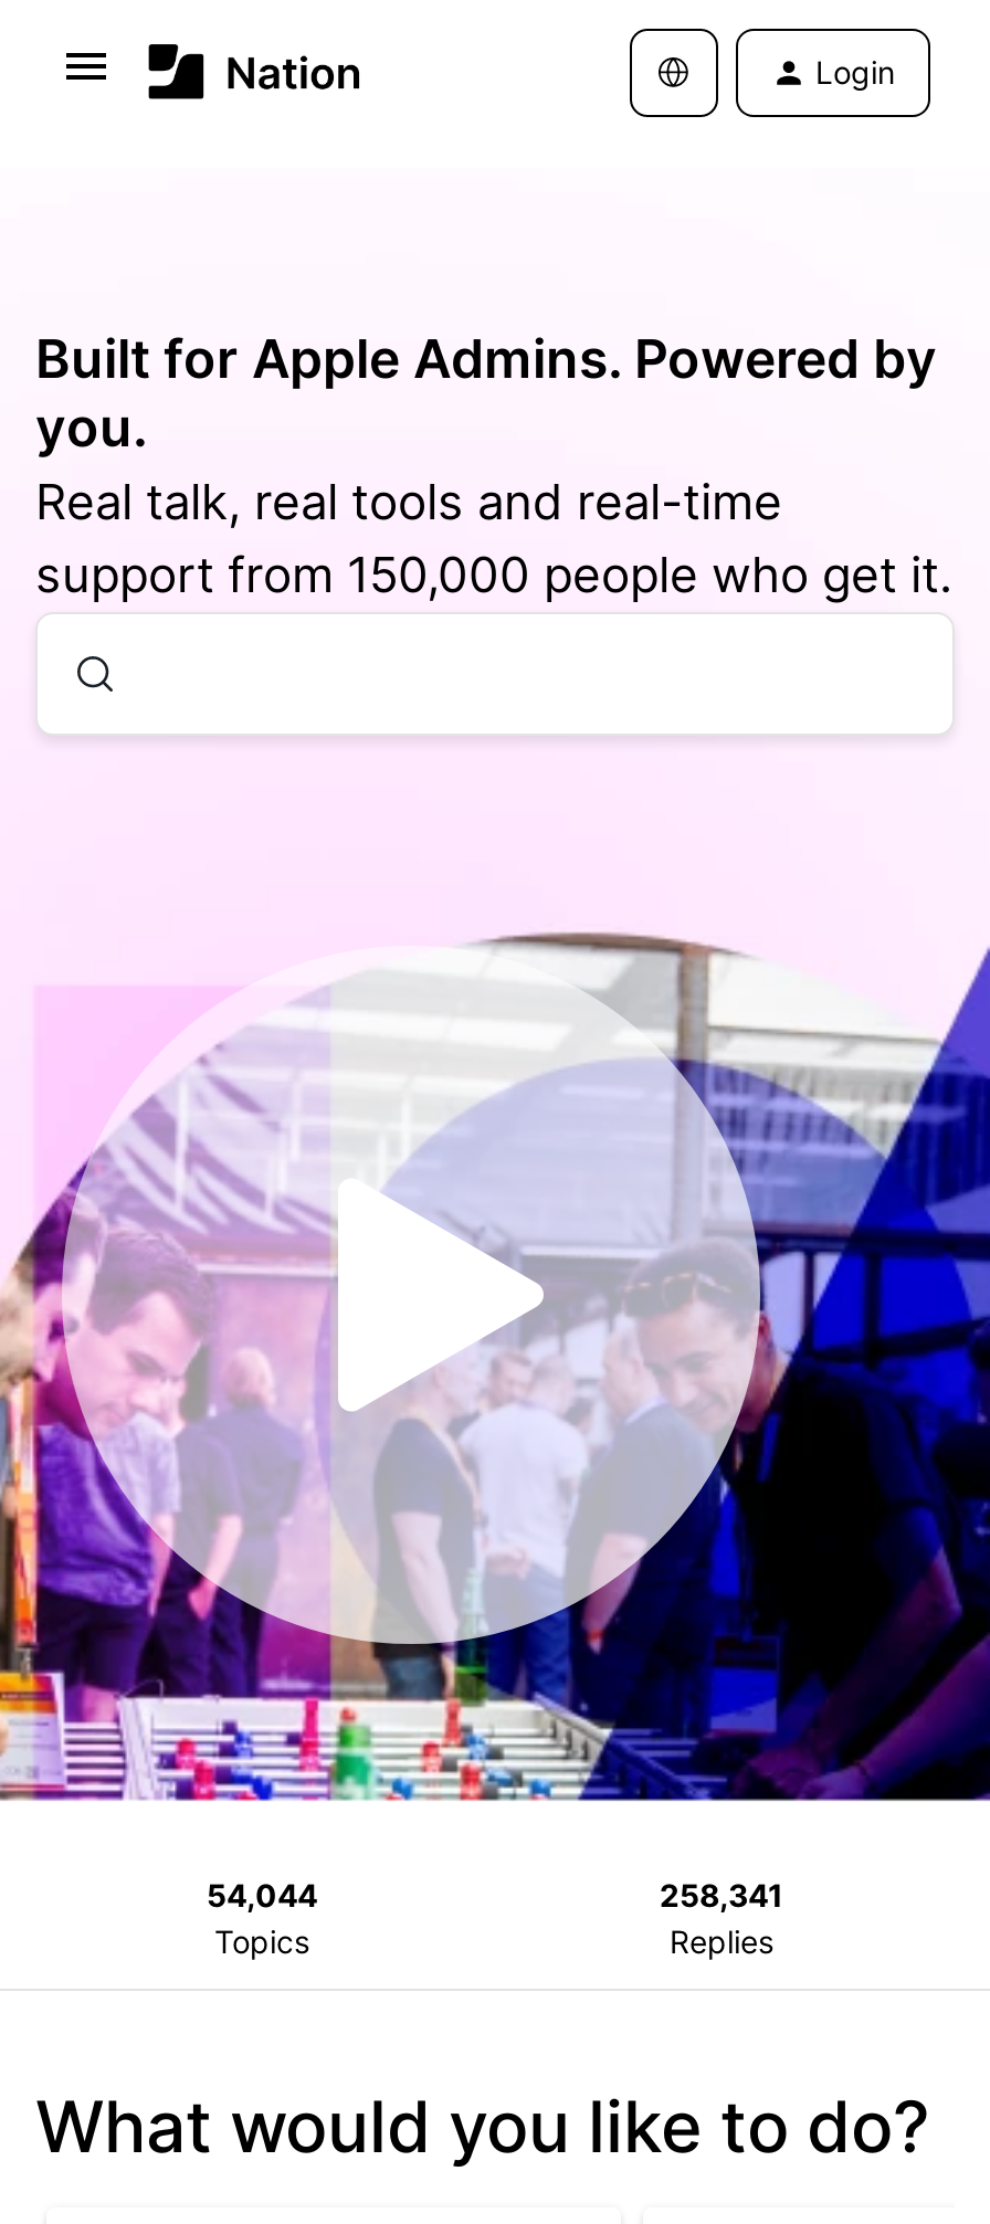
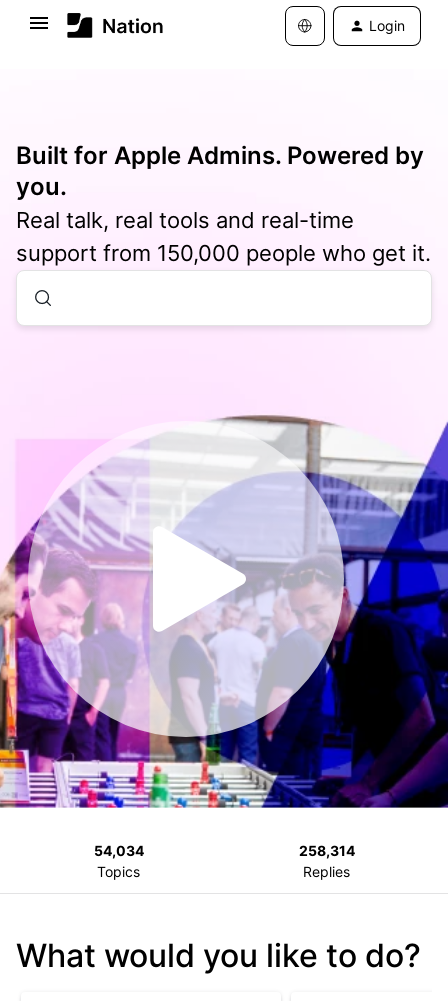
- 54,044
+ 54,034

- 258,341
+ 258,314
